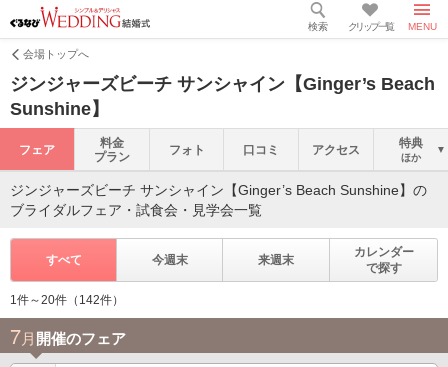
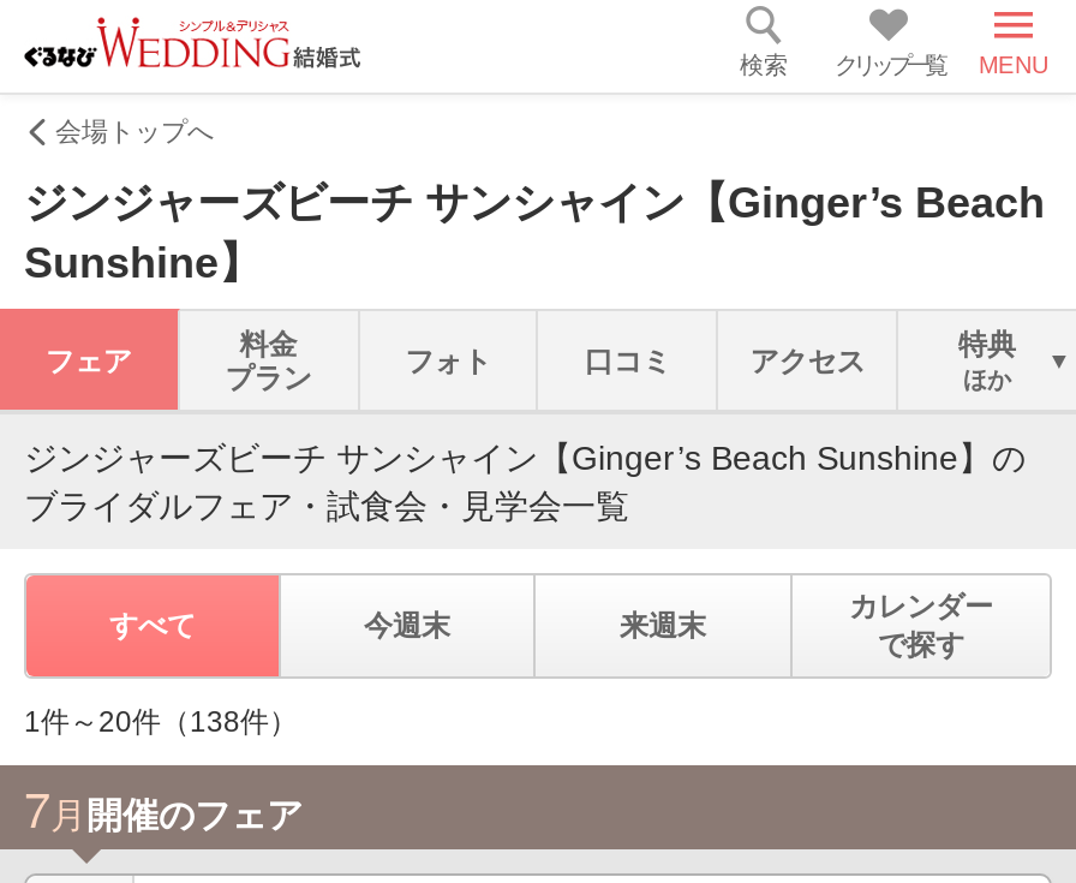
- 1件～20件（142件）
+ 1件～20件（138件）
